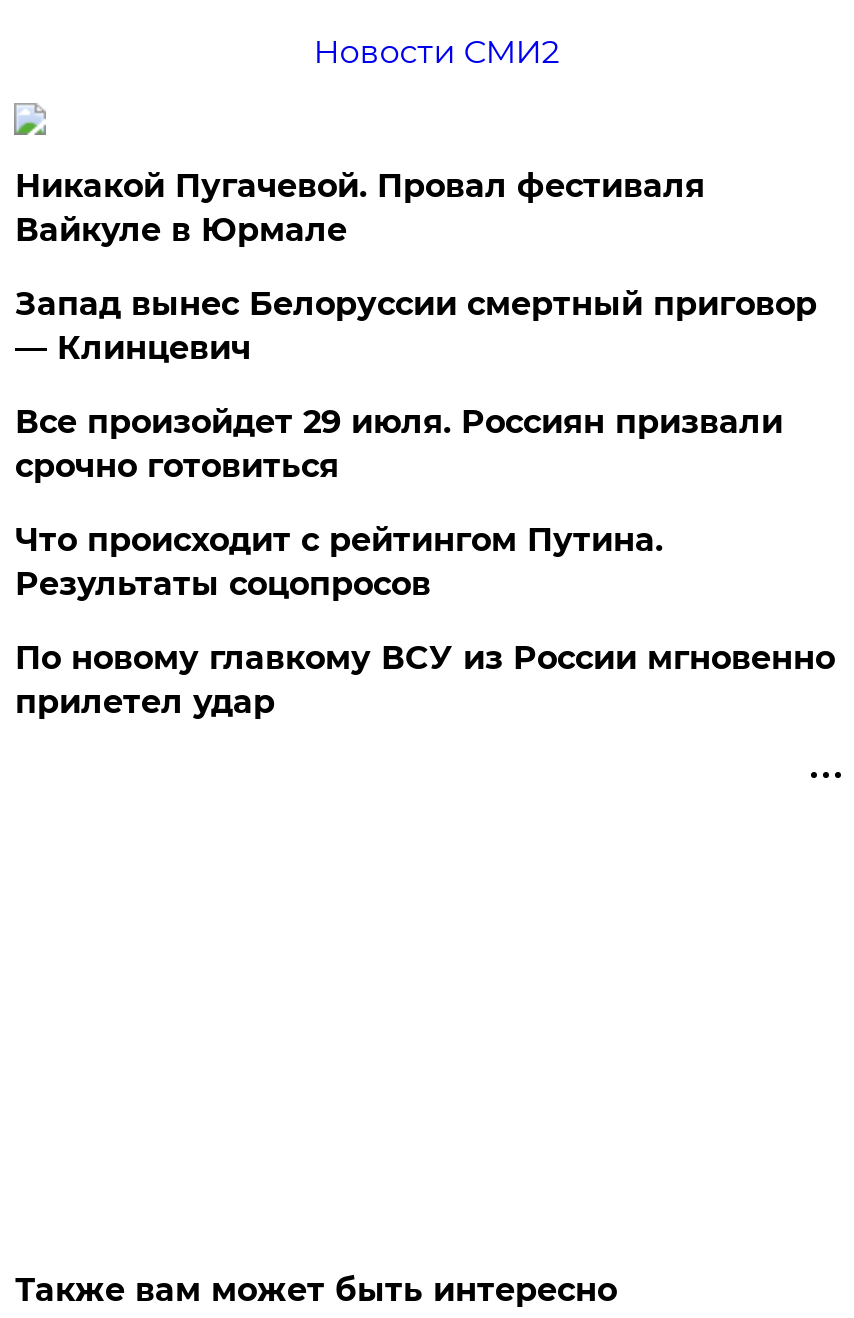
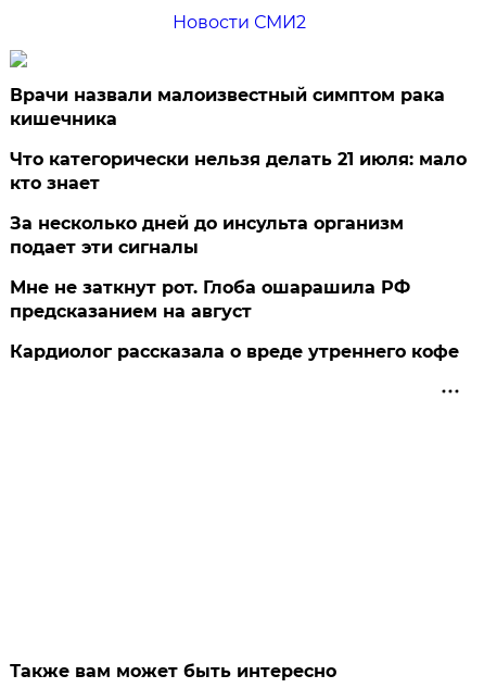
- Никакой Пугачевой. Провал фестиваля
- Вайкуле в Юрмале
+ Врачи назвали малоизвестный симптом рака
+ кишечника

- Запад вынес Белоруссии смертный приговор
- — Клинцевич
+ Что категорически нельзя делать 21 июля: мало
+ кто знает

- Все произойдет 29 июля. Россиян призвали
- срочно готовиться
+ За несколько дней до инсульта организм
+ подает эти сигналы

- Что происходит с рейтингом Путина.
- Результаты соцопросов
+ Мне не заткнут рот. Глоба ошарашила РФ
+ предсказанием на август

- По новому главкому ВСУ из России мгновенно
- прилетел удар
+ Кардиолог рассказала о вреде утреннего кофе
